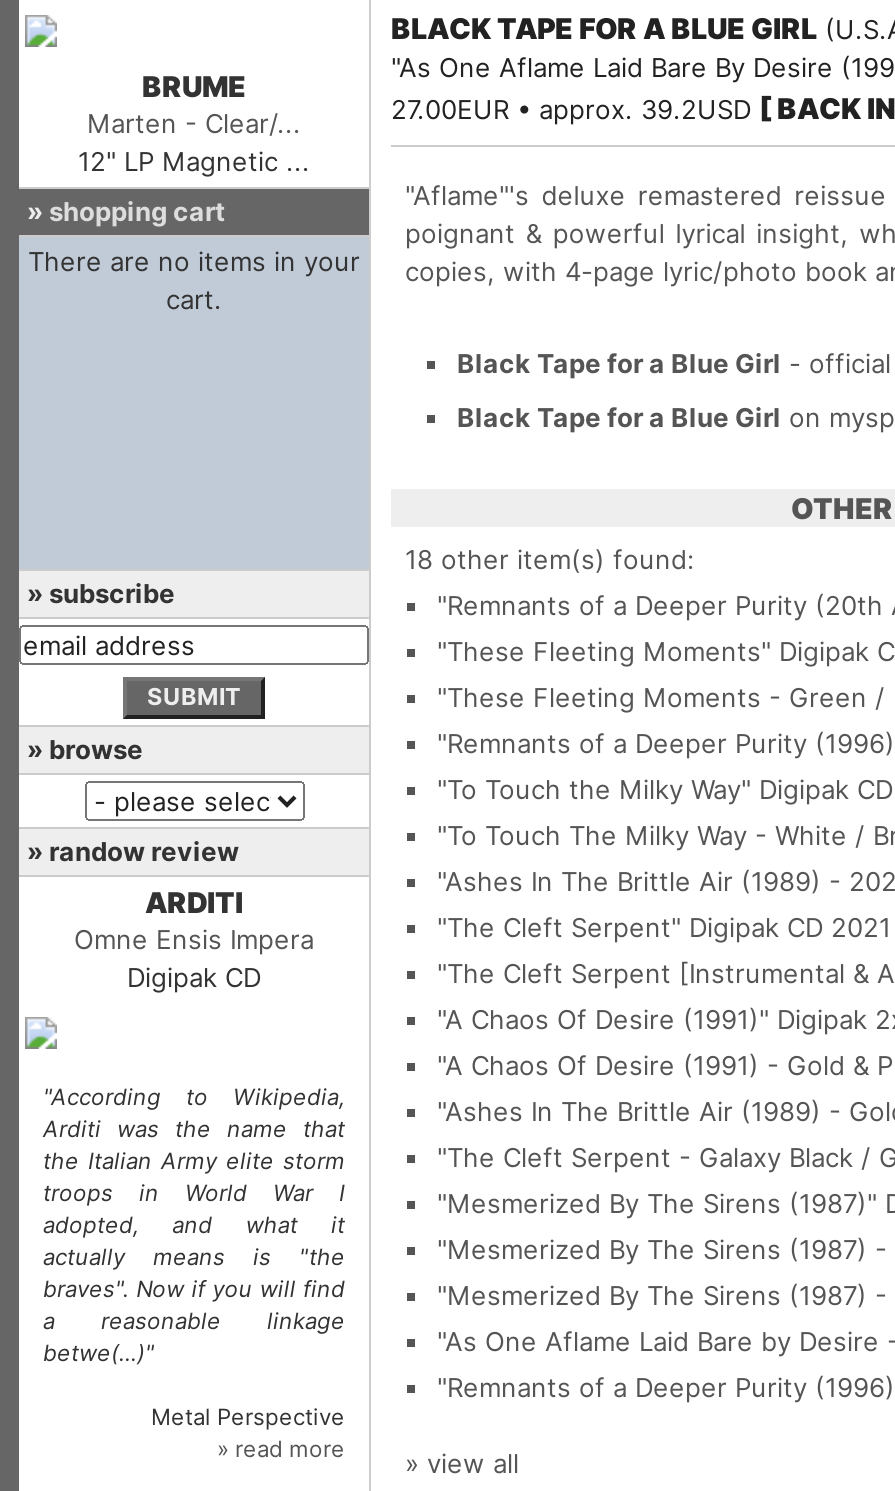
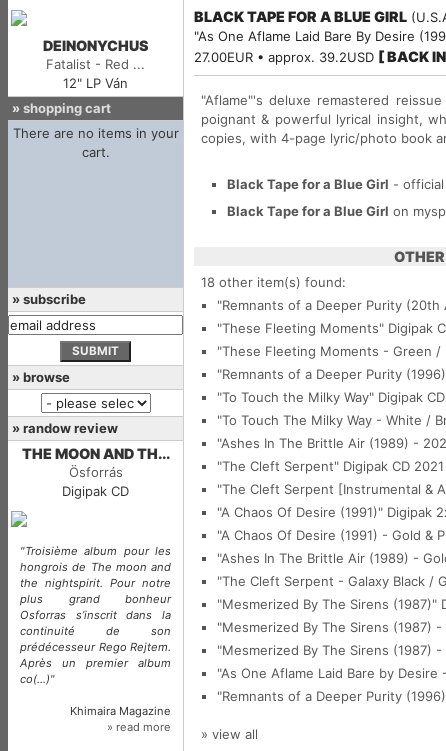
- BRUME
- Marten - Clear/...
- 12" LP Magnetic ...
+ DEINONYCHUS
+ Fatalist - Red ...
+ 12" LP Ván

- ARDITI
- Omne Ensis Impera
+ THE MOON AND TH...
+ Ösforrás

- "According to Wikipedia,
- Arditi was the name that
- the Italian Army elite storm
- troops in World War I
- adopted, and what it
- actually means is "the
- braves". Now if you will find
- a reasonable linkage
- betwe(...)"
+ "Troisième album pour les
+ hongrois de The moon and
+ the nightspirit. Pour notre
+ plus grand bonheur
+ Osforras s’inscrit dans la
+ continuité de son
+ prédécesseur Rego Rejtem.
+ Après un premier album
+ co(...)"

- Metal Perspective
+ Khimaira Magazine
